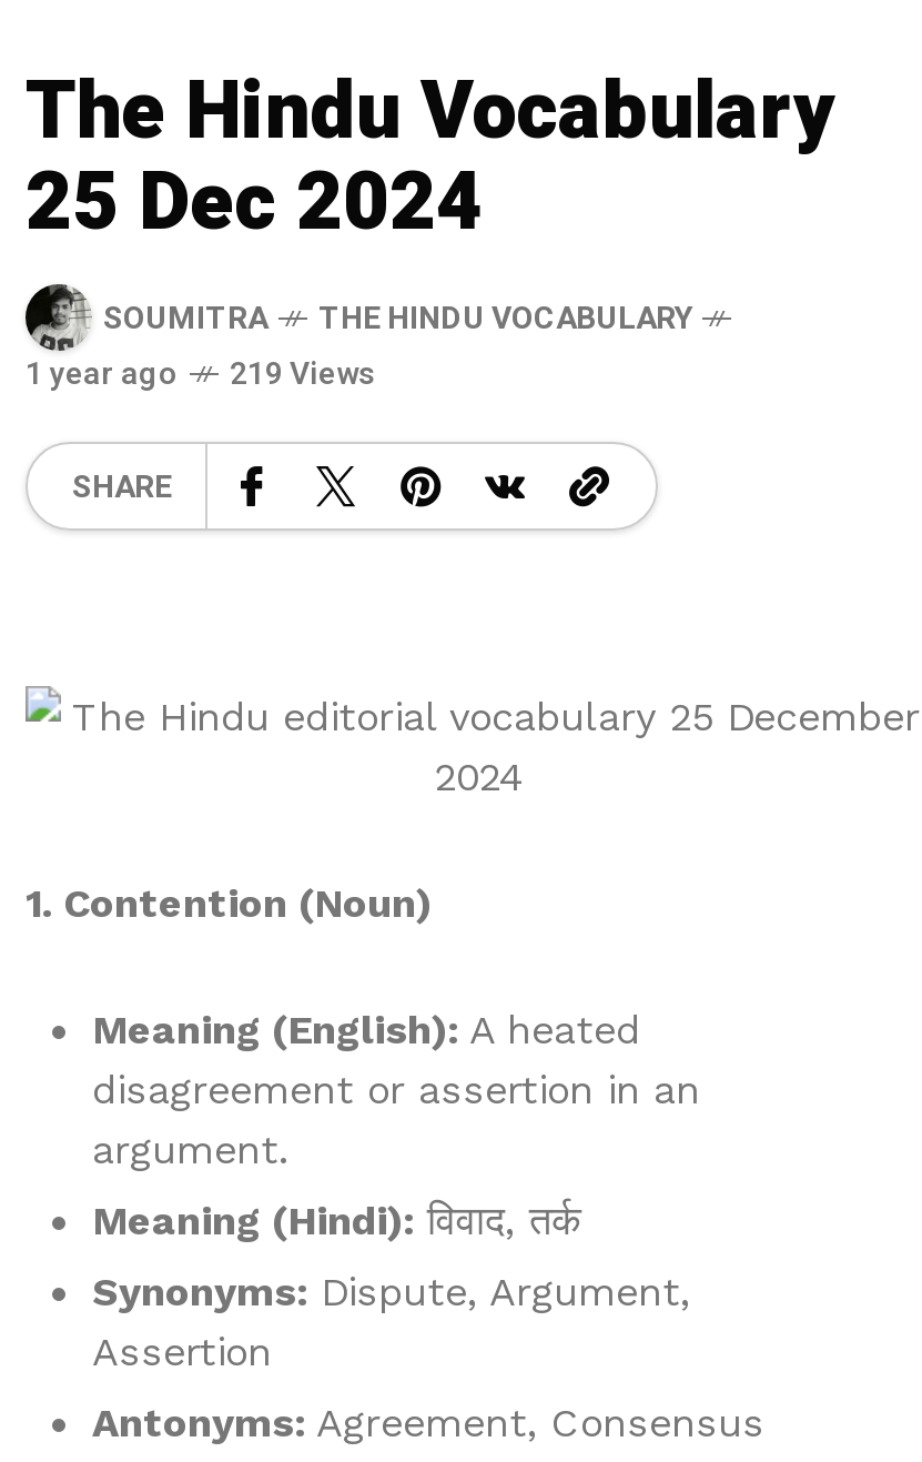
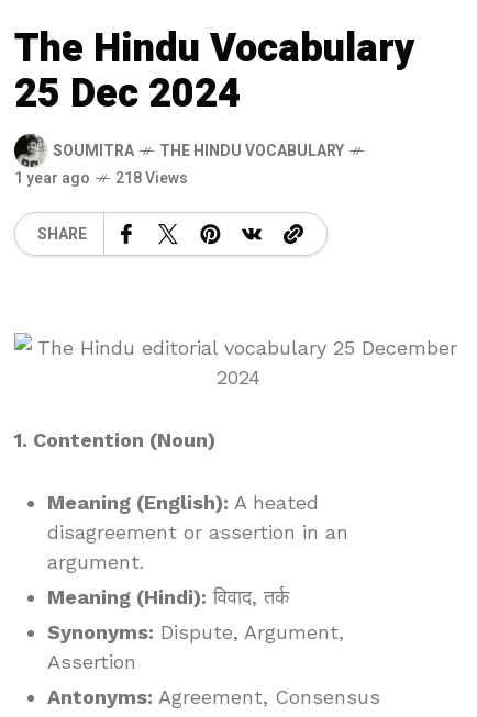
- 1 year ago 219 Views
+ 1 year ago 218 Views
